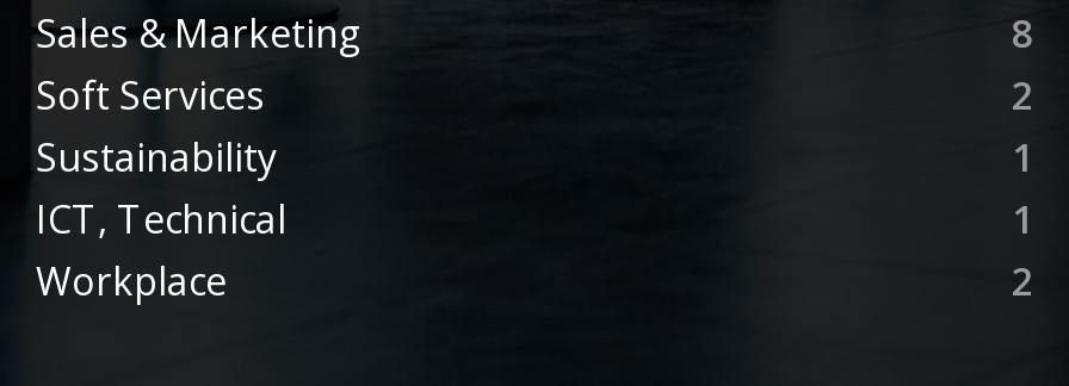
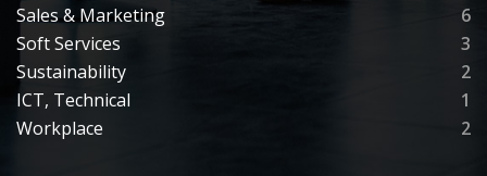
- 8
+ 6

- 2
+ 3

- 1
+ 2
